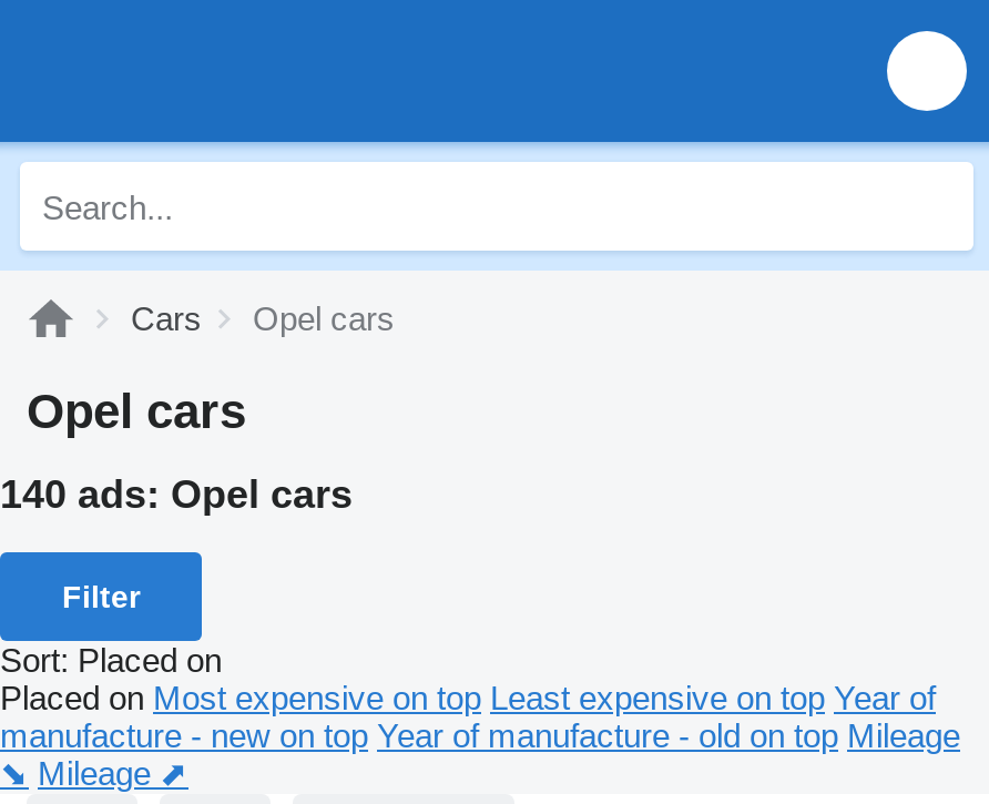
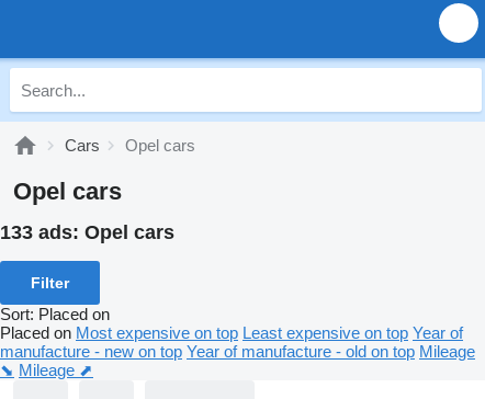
- 140 ads: Opel cars
+ 133 ads: Opel cars
